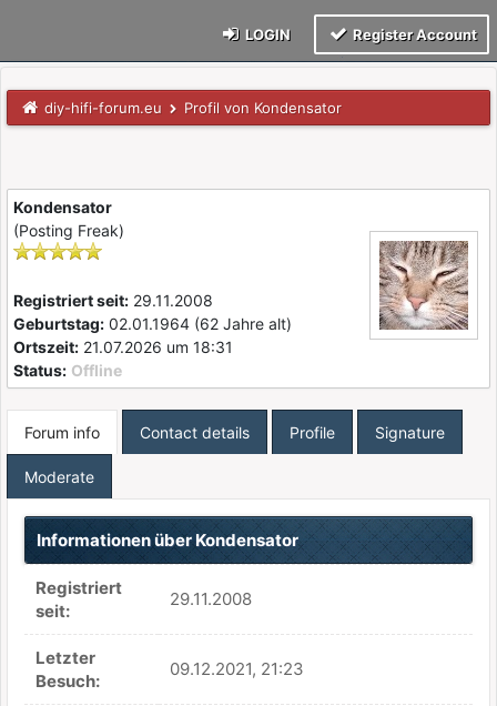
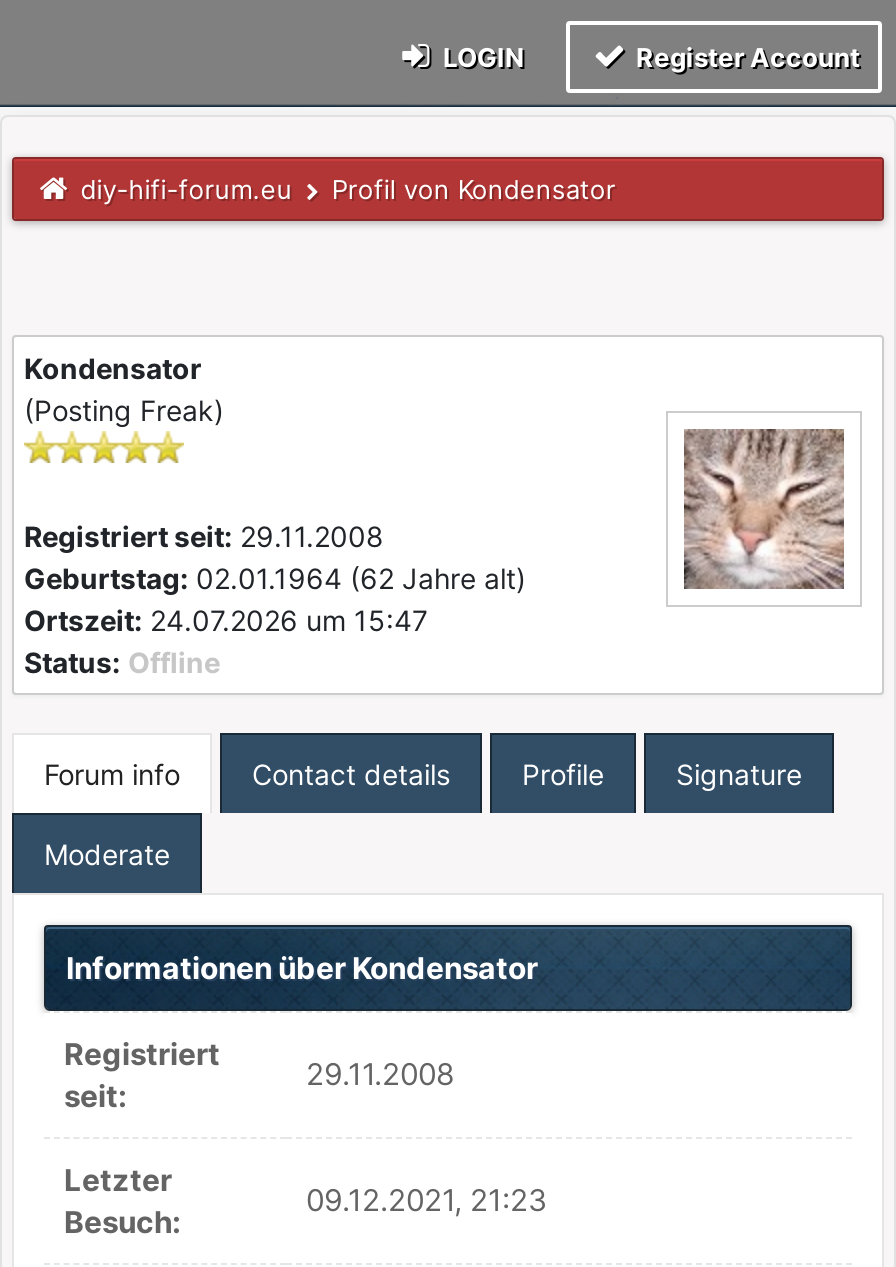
- Ortszeit: 21.07.2026 um 18:31
+ Ortszeit: 24.07.2026 um 15:47
